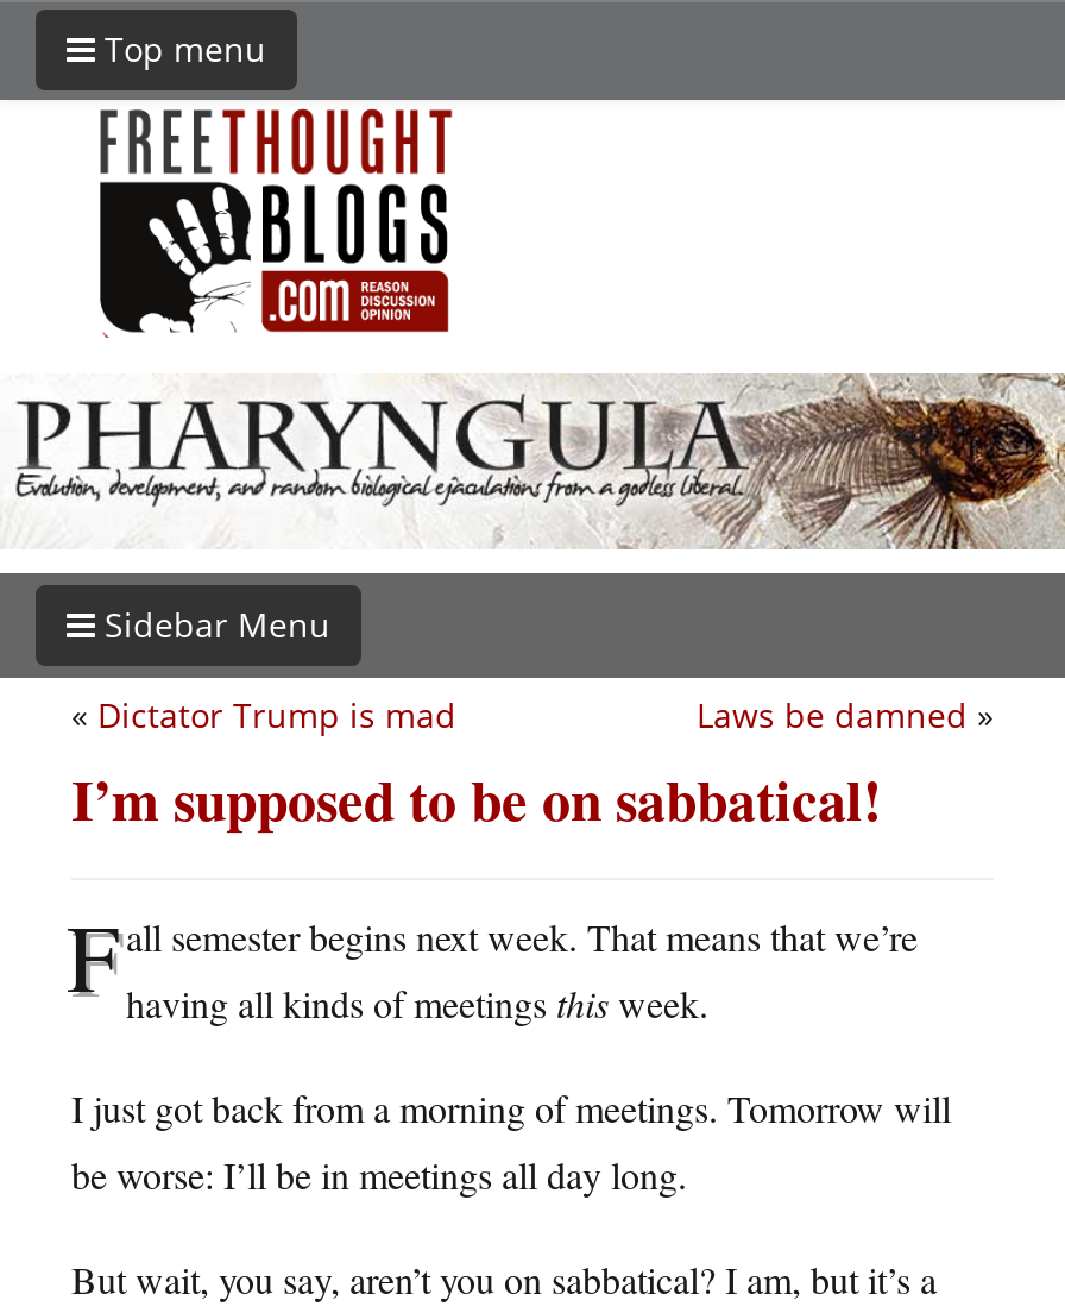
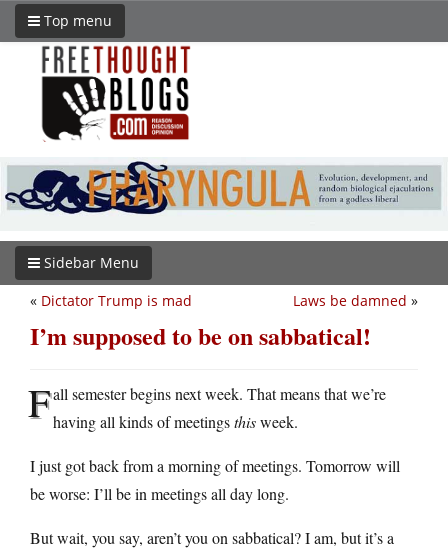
- [image]
+ [image]
